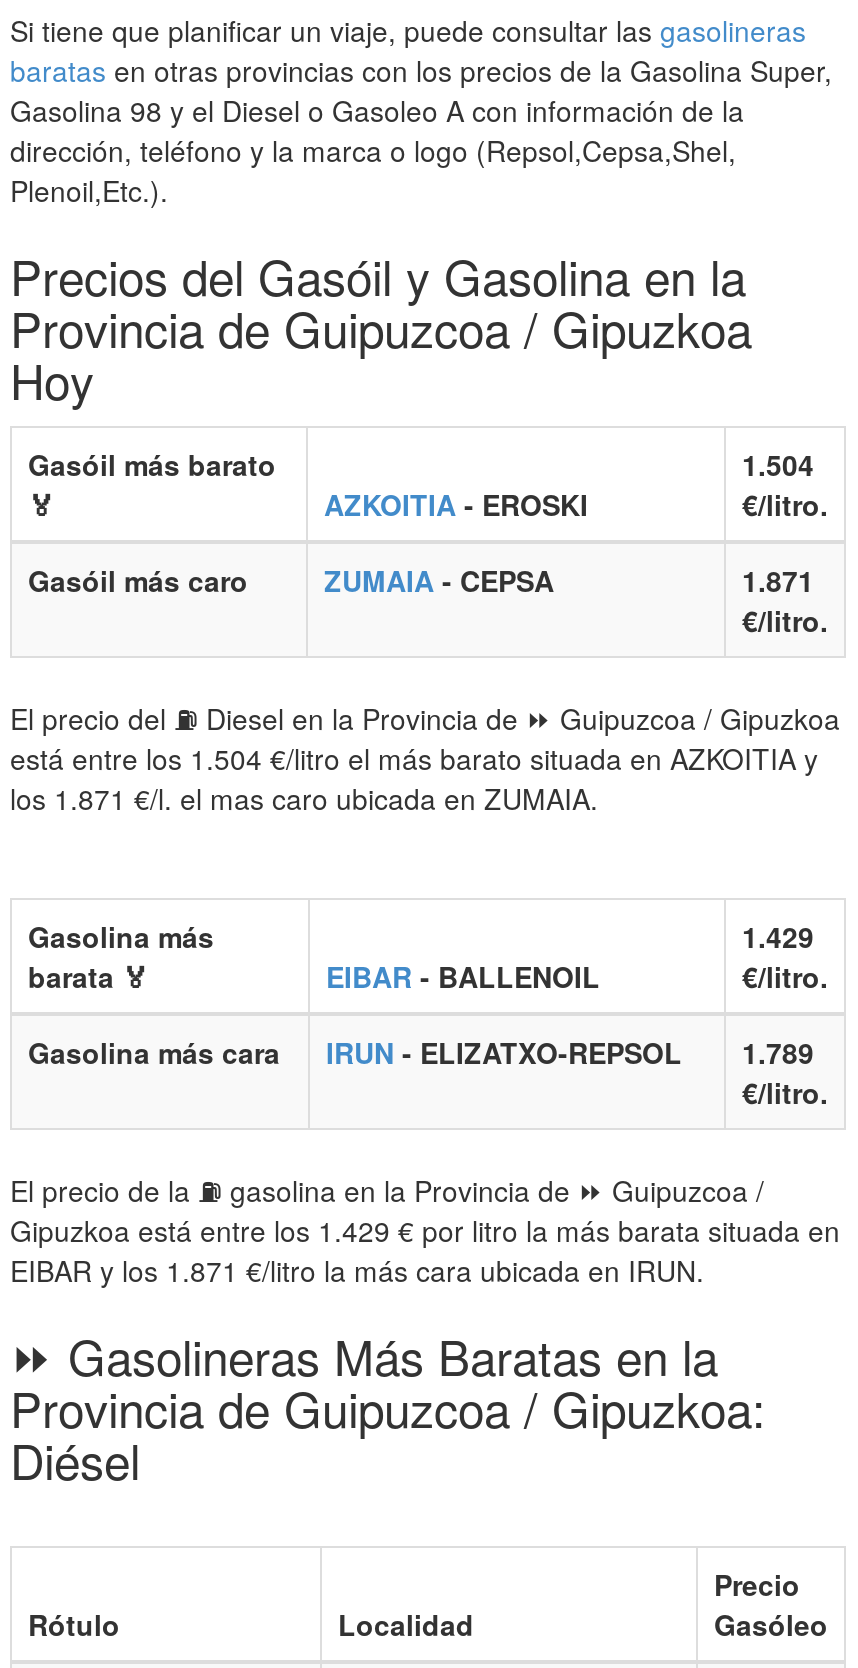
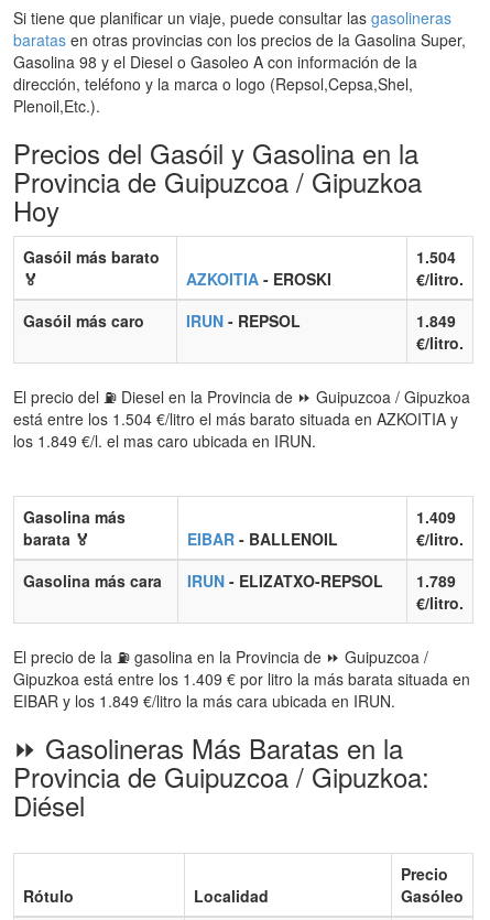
- ZUMAIA - CEPSA
- 1.871
+ IRUN - REPSOL
+ 1.849

- los 1.871 €/l. el mas caro ubicada en ZUMAIA.
+ los 1.849 €/l. el mas caro ubicada en IRUN.

- 1.429
+ 1.409

- Gipuzkoa está entre los 1.429 € por litro la más barata situada en
+ Gipuzkoa está entre los 1.409 € por litro la más barata situada en

- EIBAR y los 1.871 €/litro la más cara ubicada en IRUN.
+ EIBAR y los 1.849 €/litro la más cara ubicada en IRUN.
